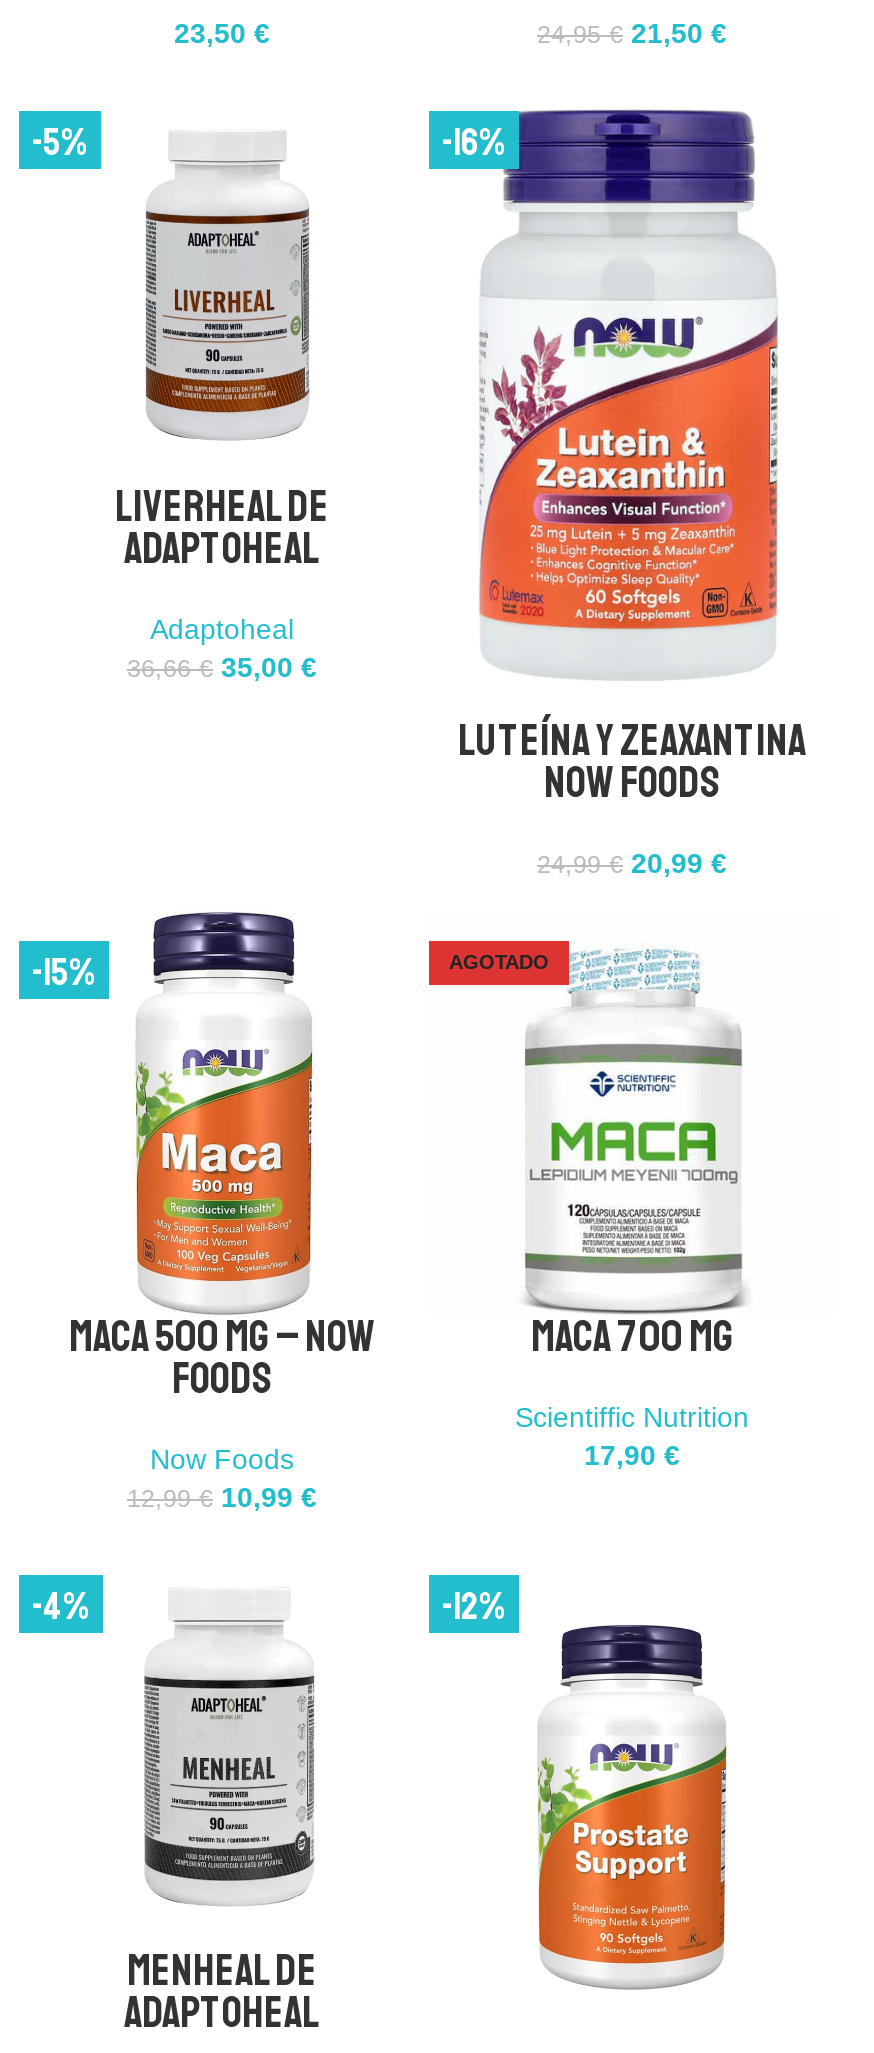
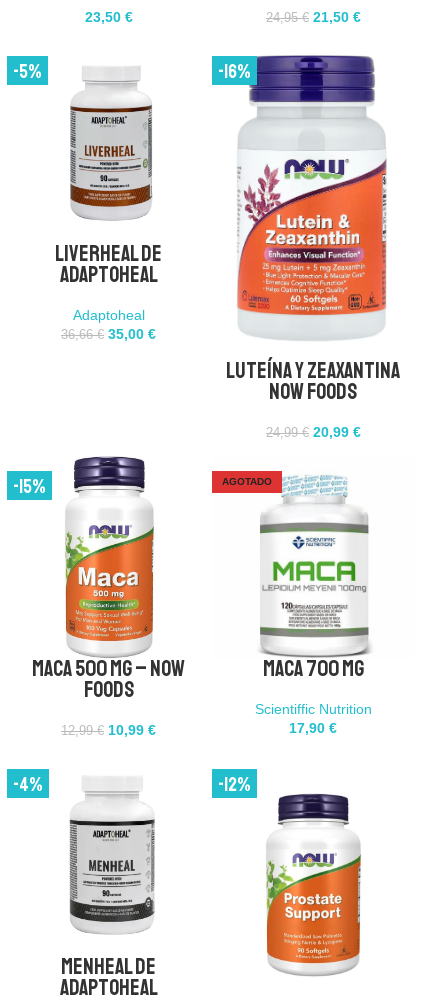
- Now Foods
